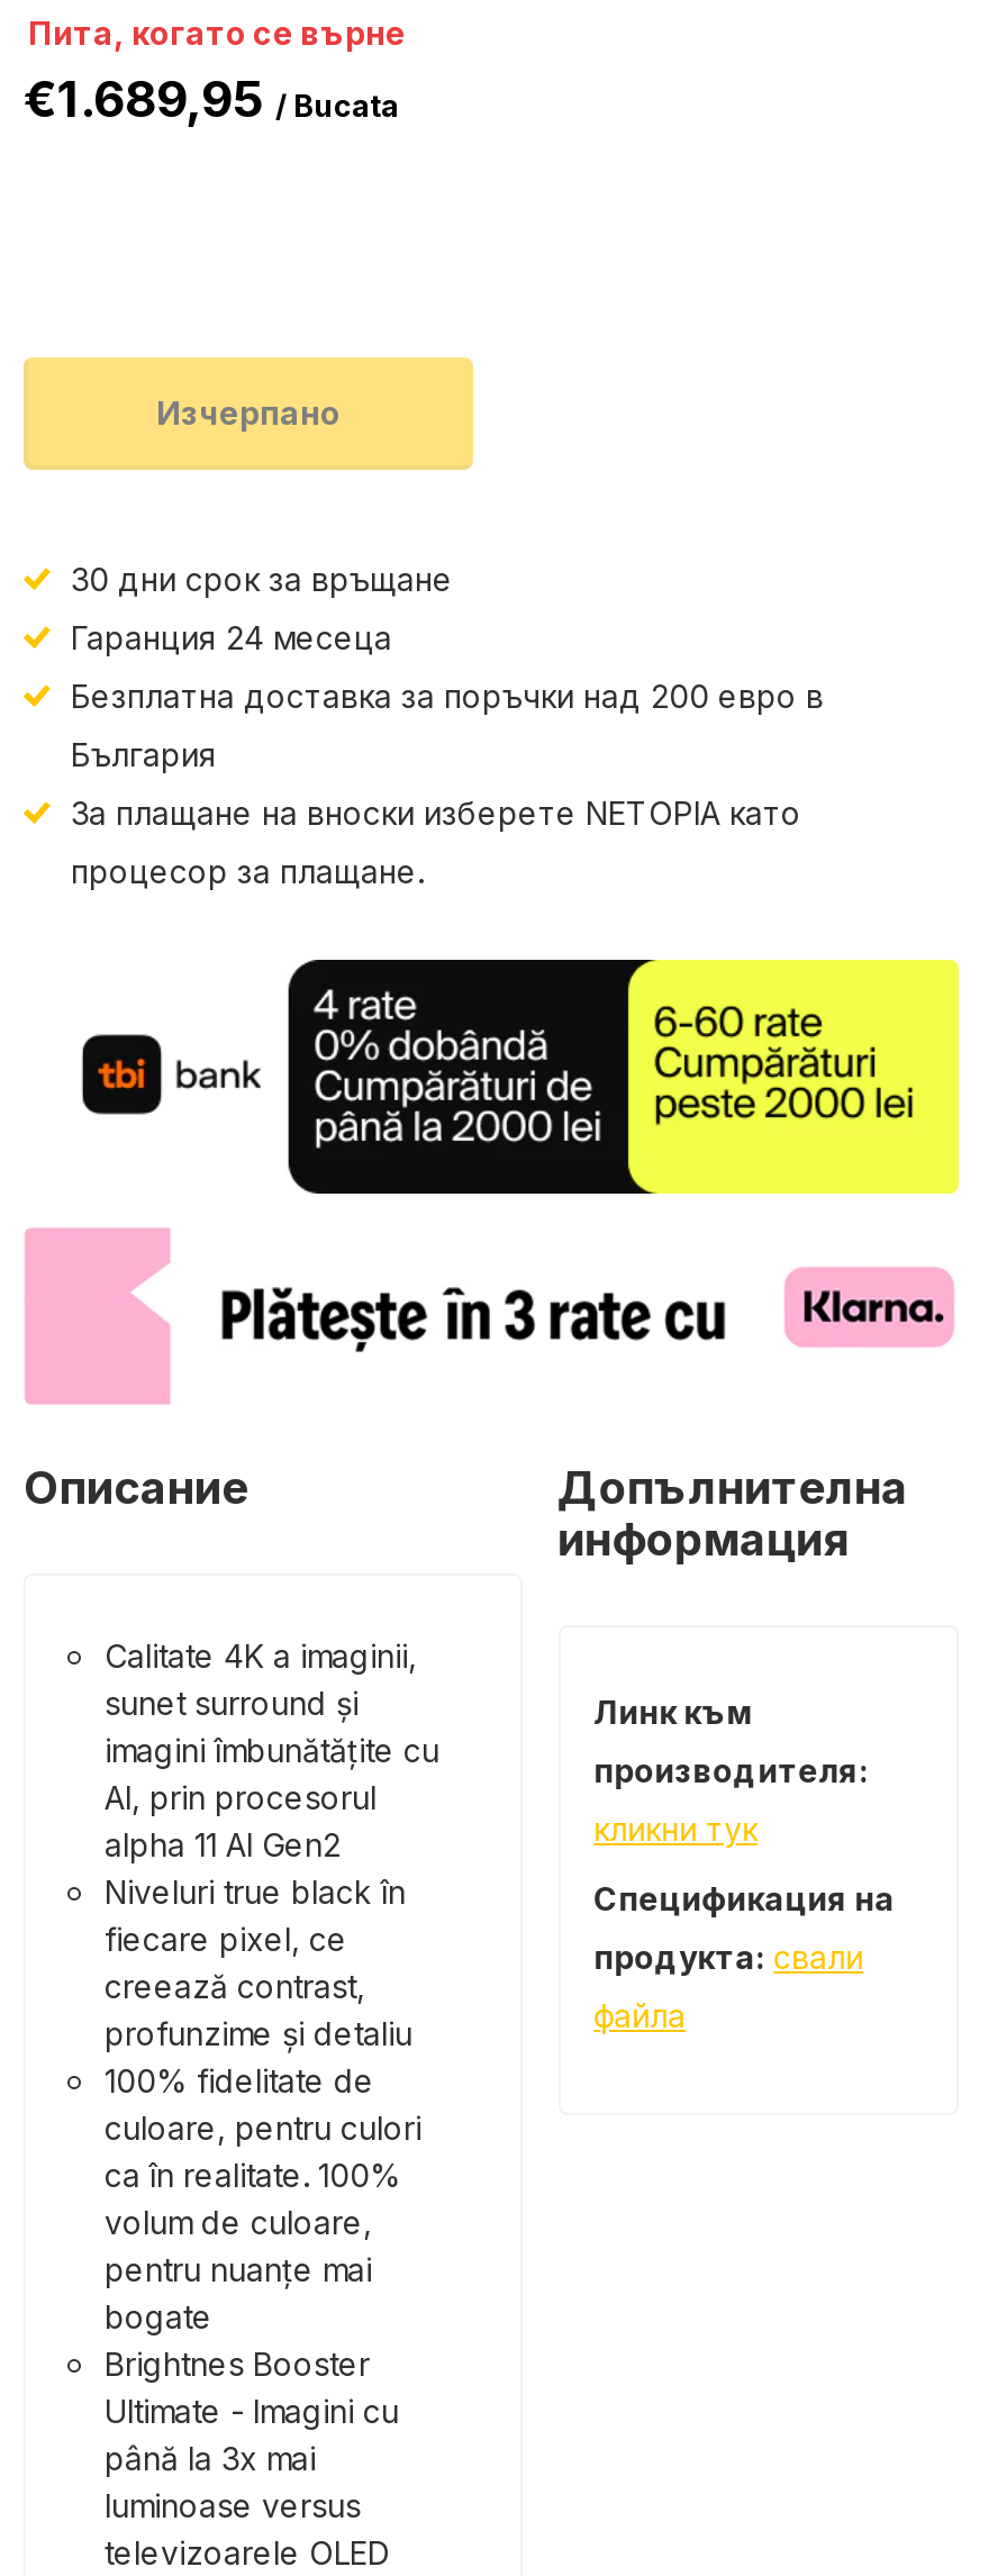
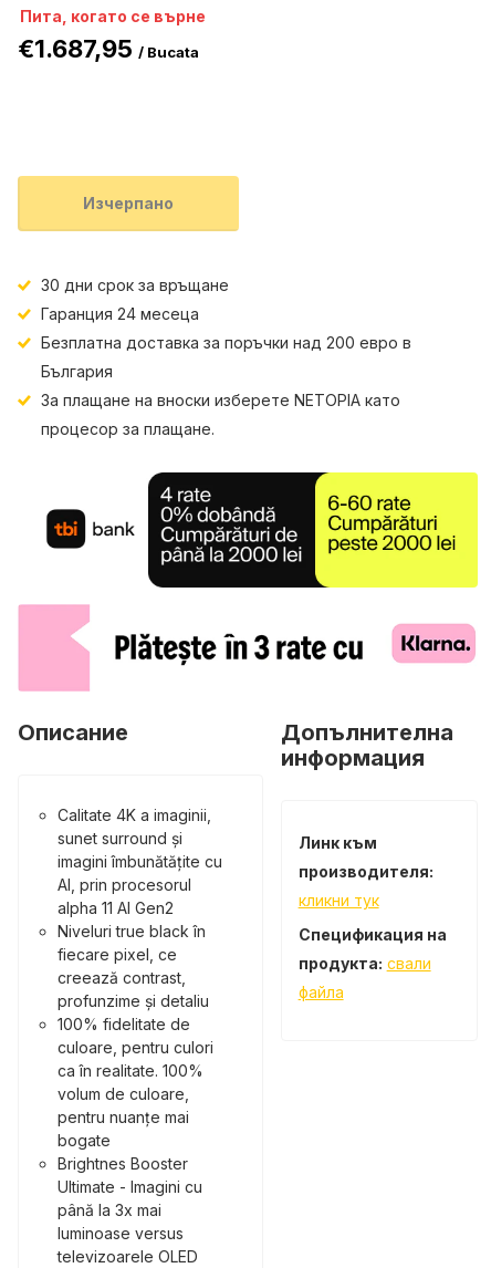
- €1.689,95 / Bucata
+ €1.687,95 / Bucata
